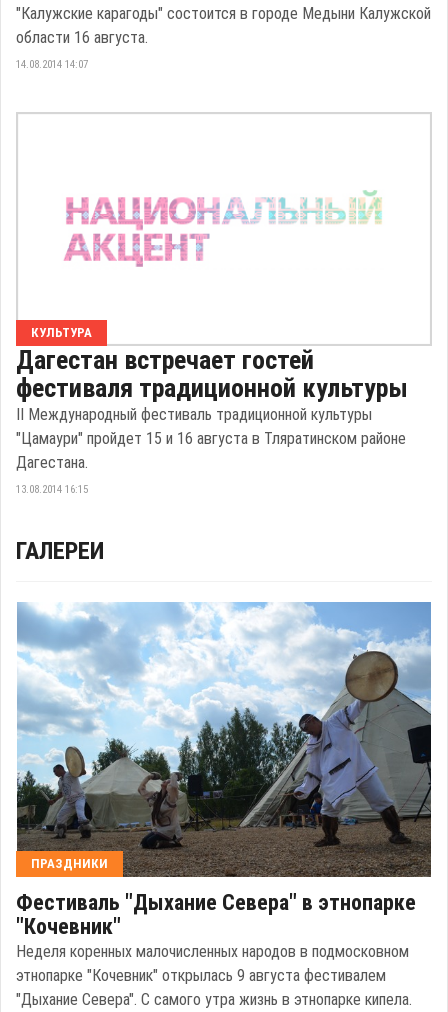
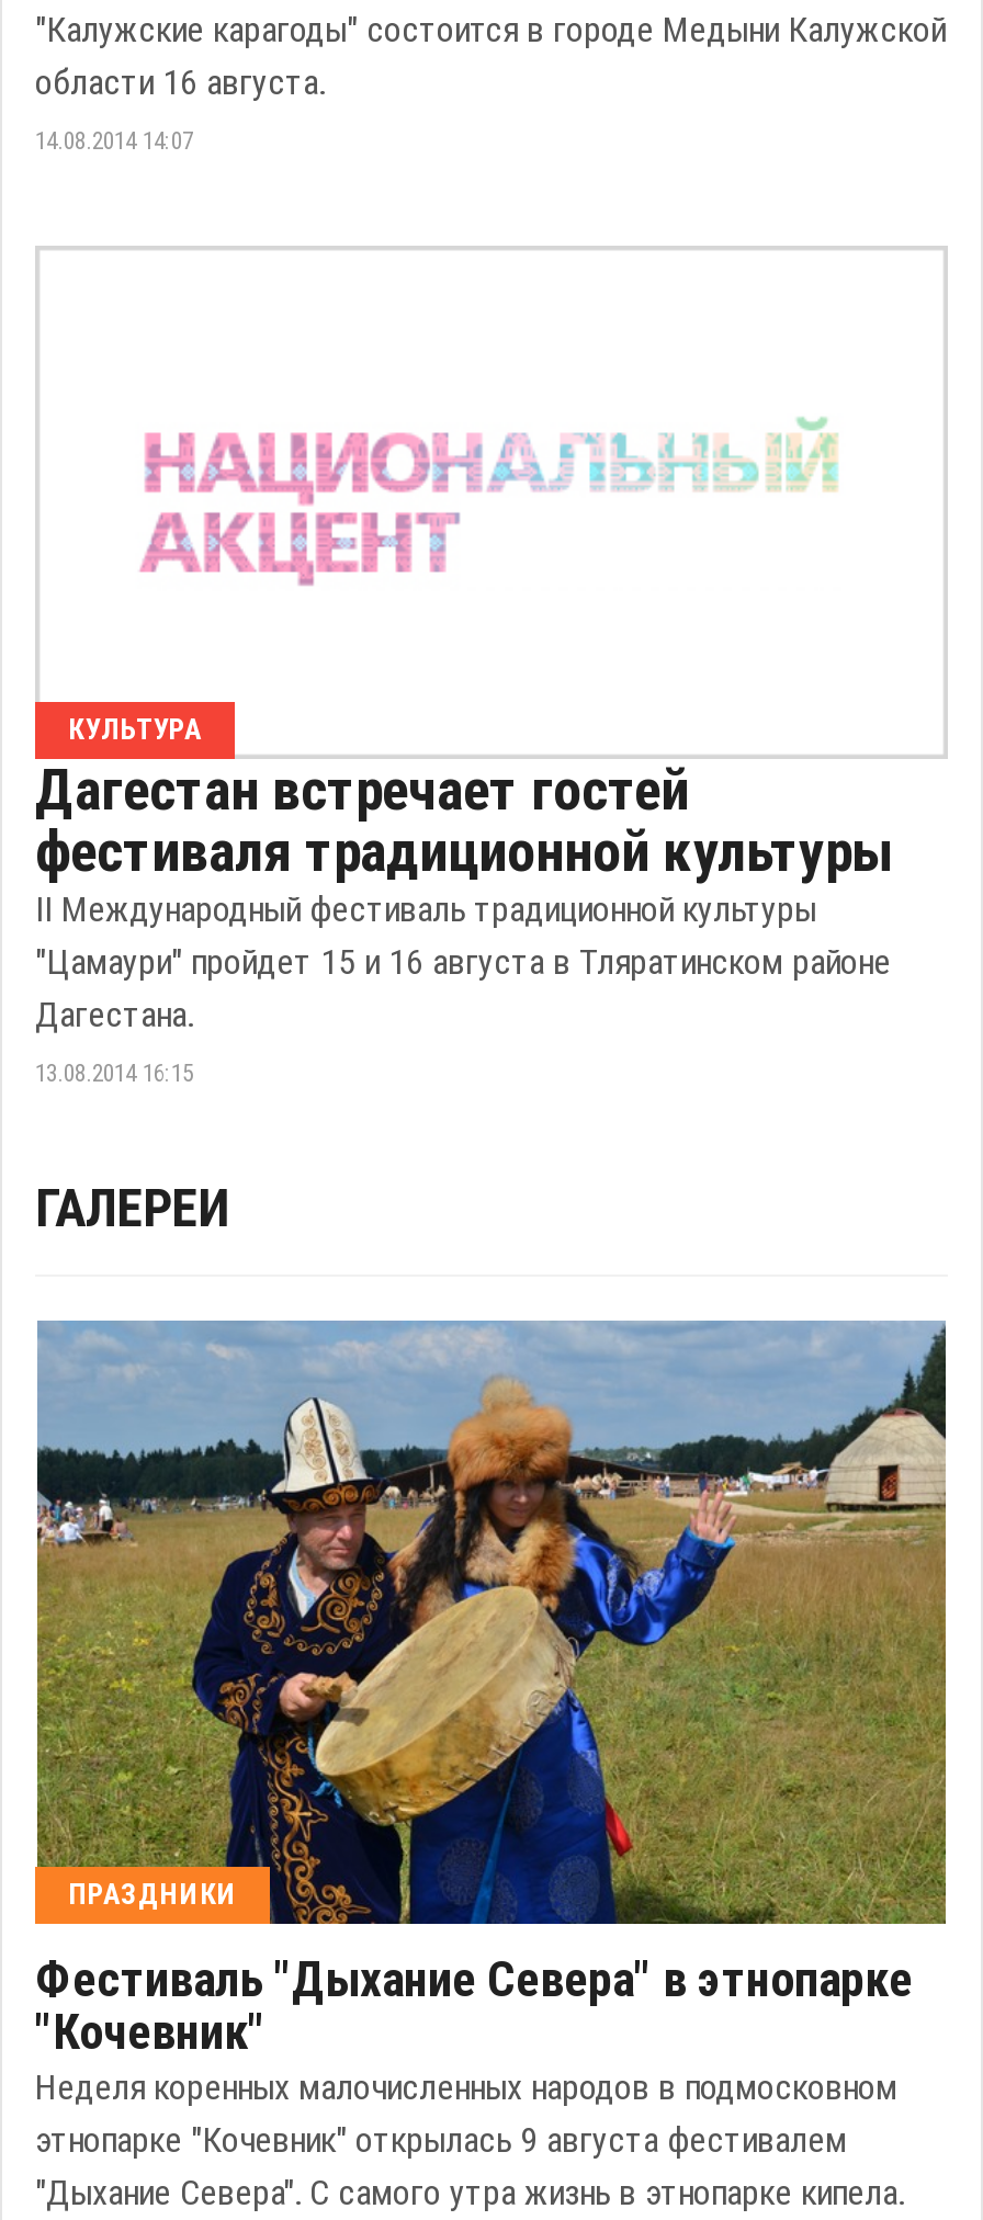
- [image]
+ [image]
